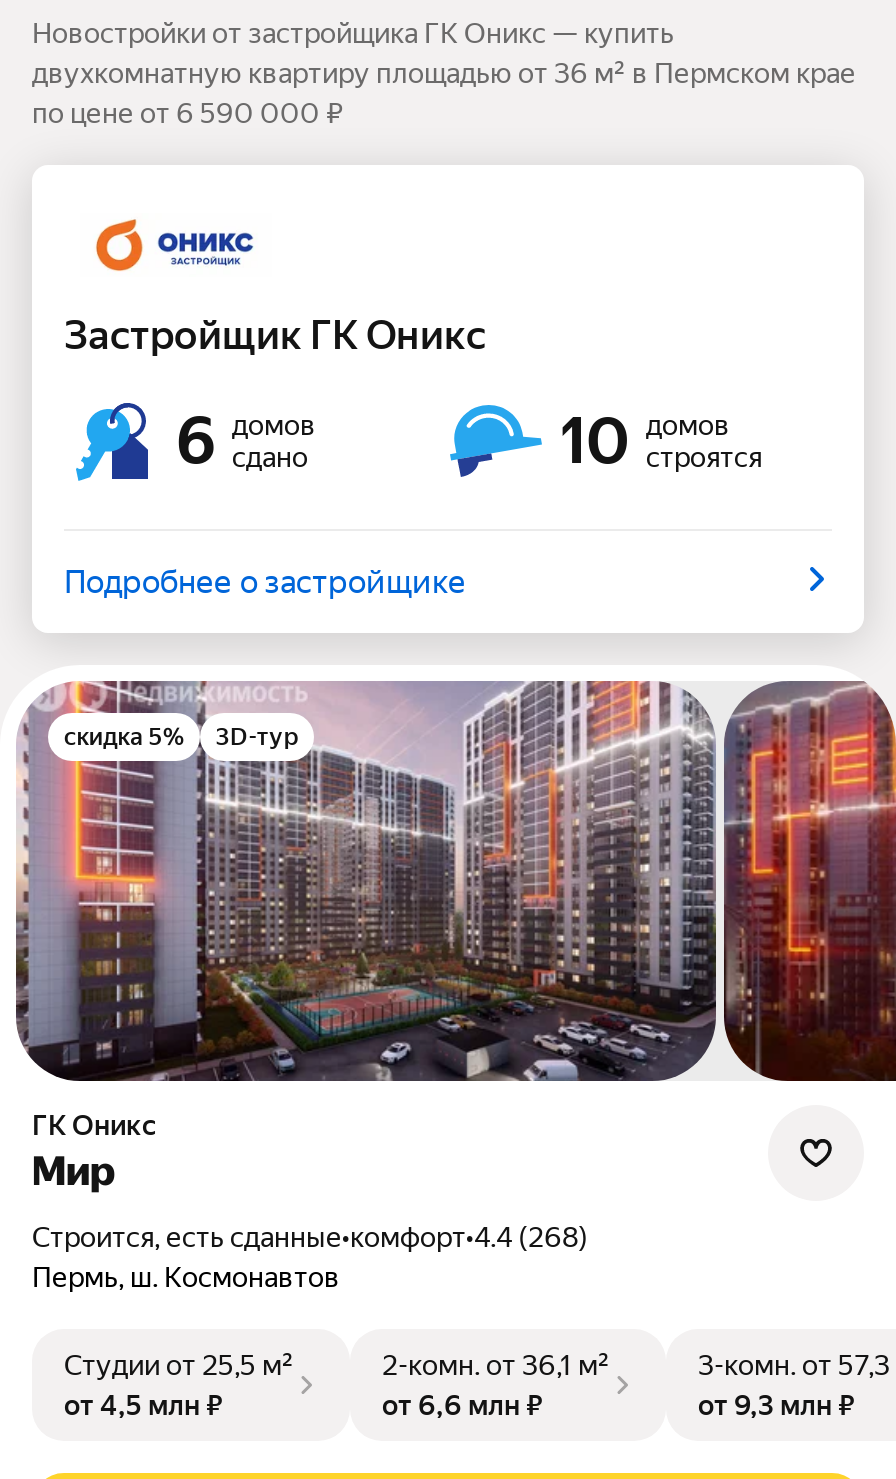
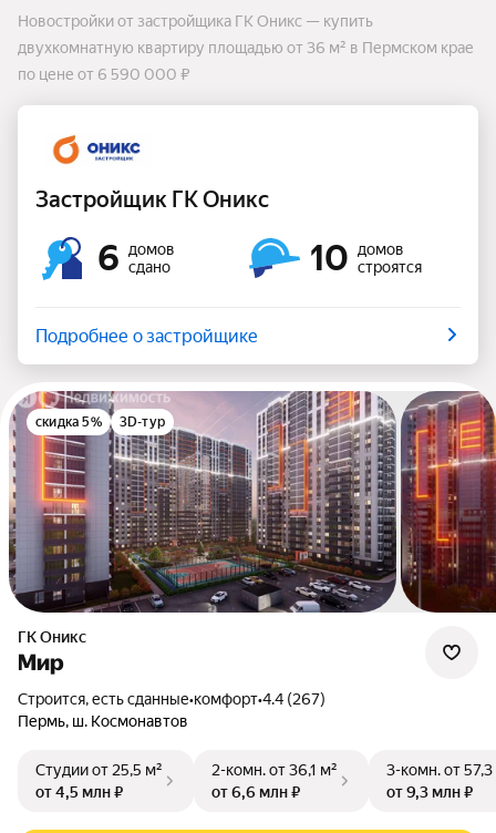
- Строится, есть сданные•комфорт•4.4 (268)
+ Строится, есть сданные•комфорт•4.4 (267)
